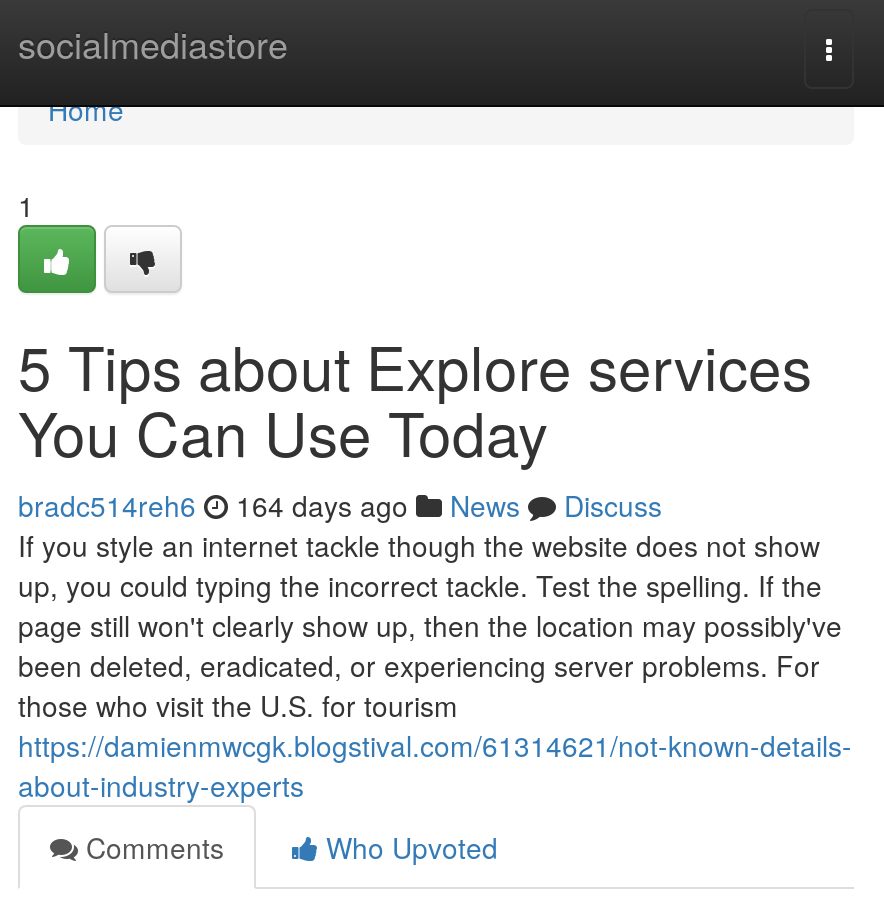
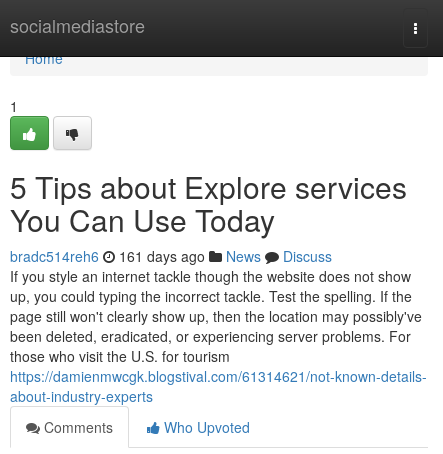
- bradc514reh6 164 days ago News Discuss
+ bradc514reh6 161 days ago News Discuss
